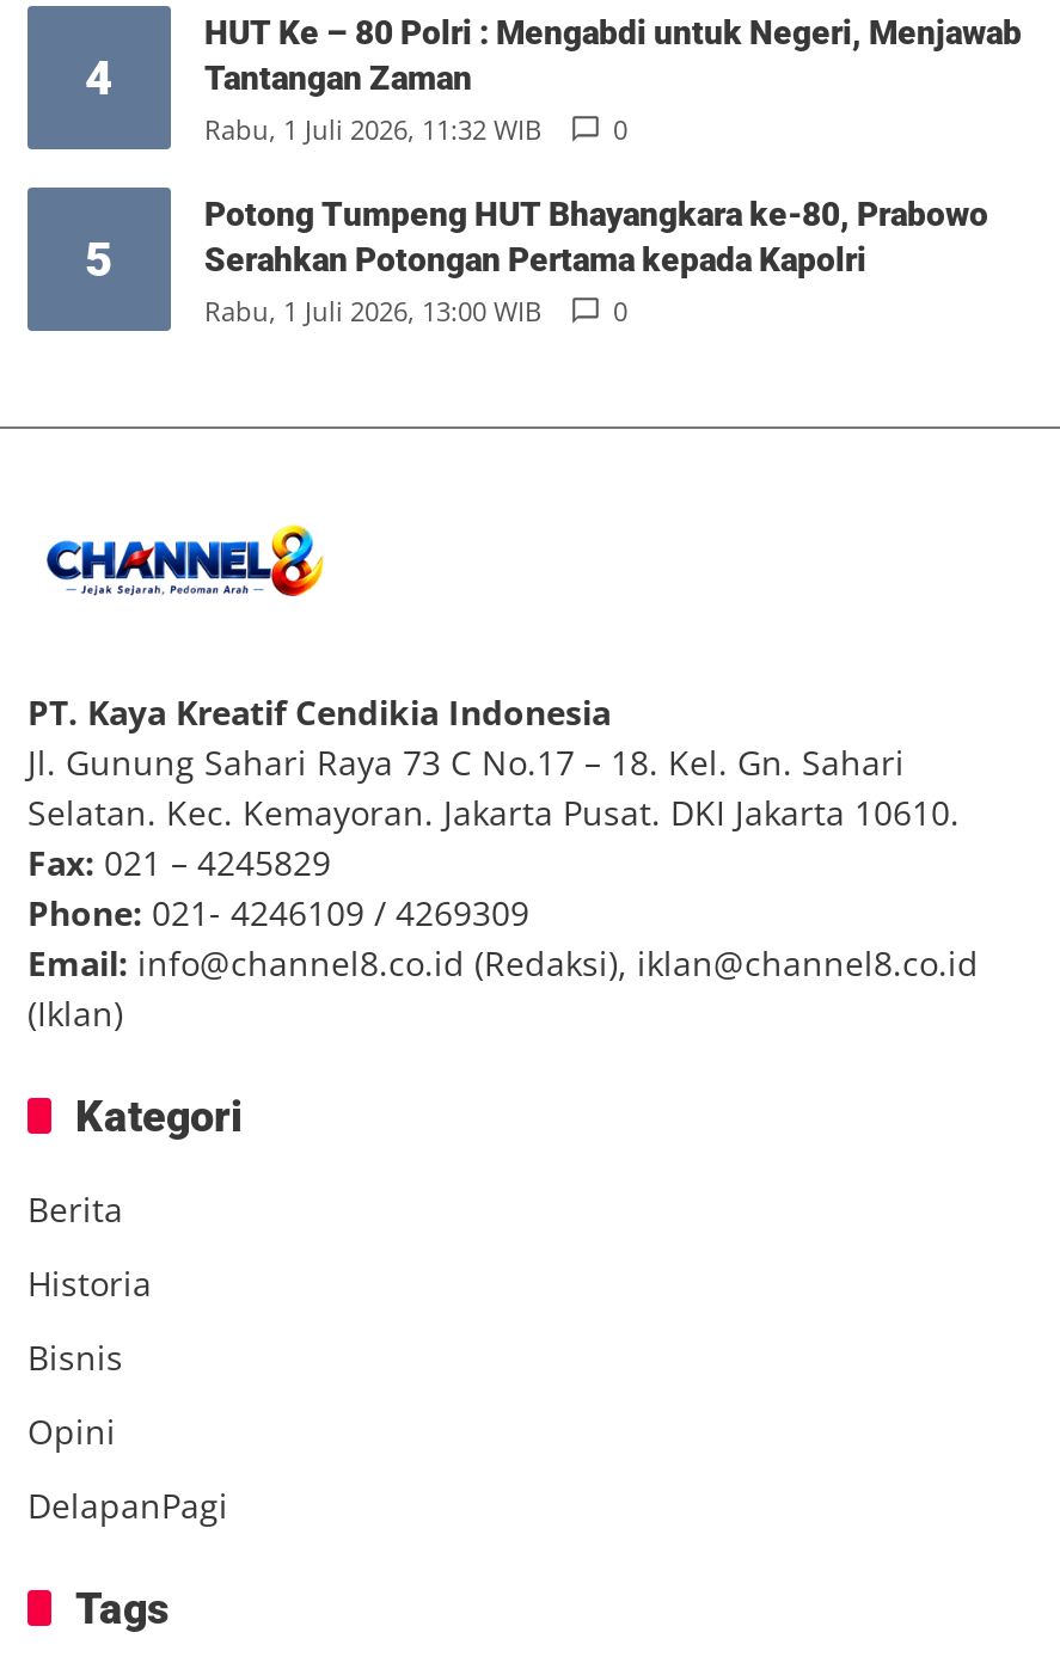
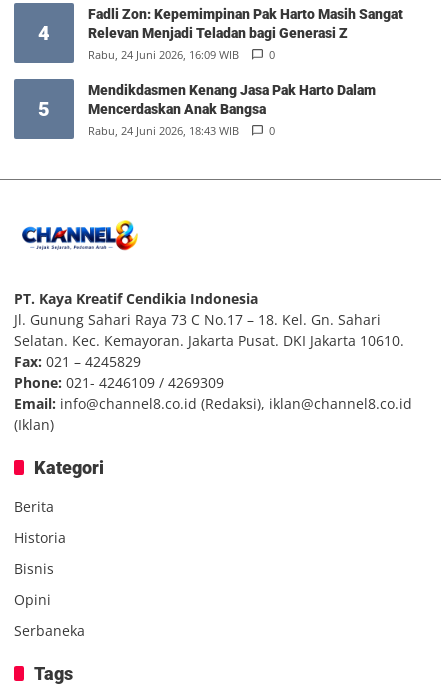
- HUT Ke – 80 Polri : Mengabdi untuk Negeri, Menjawab
- Tantangan Zaman
- Rabu, 1 Juli 2026, 11:32 WIB
+ Fadli Zon: Kepemimpinan Pak Harto Masih Sangat
+ Relevan Menjadi Teladan bagi Generasi Z
+ Rabu, 24 Juni 2026, 16:09 WIB

- Potong Tumpeng HUT Bhayangkara ke-80, Prabowo
- Serahkan Potongan Pertama kepada Kapolri
- Rabu, 1 Juli 2026, 13:00 WIB
+ Mendikdasmen Kenang Jasa Pak Harto Dalam
+ Mencerdaskan Anak Bangsa
+ Rabu, 24 Juni 2026, 18:43 WIB

- DelapanPagi
+ Serbaneka
